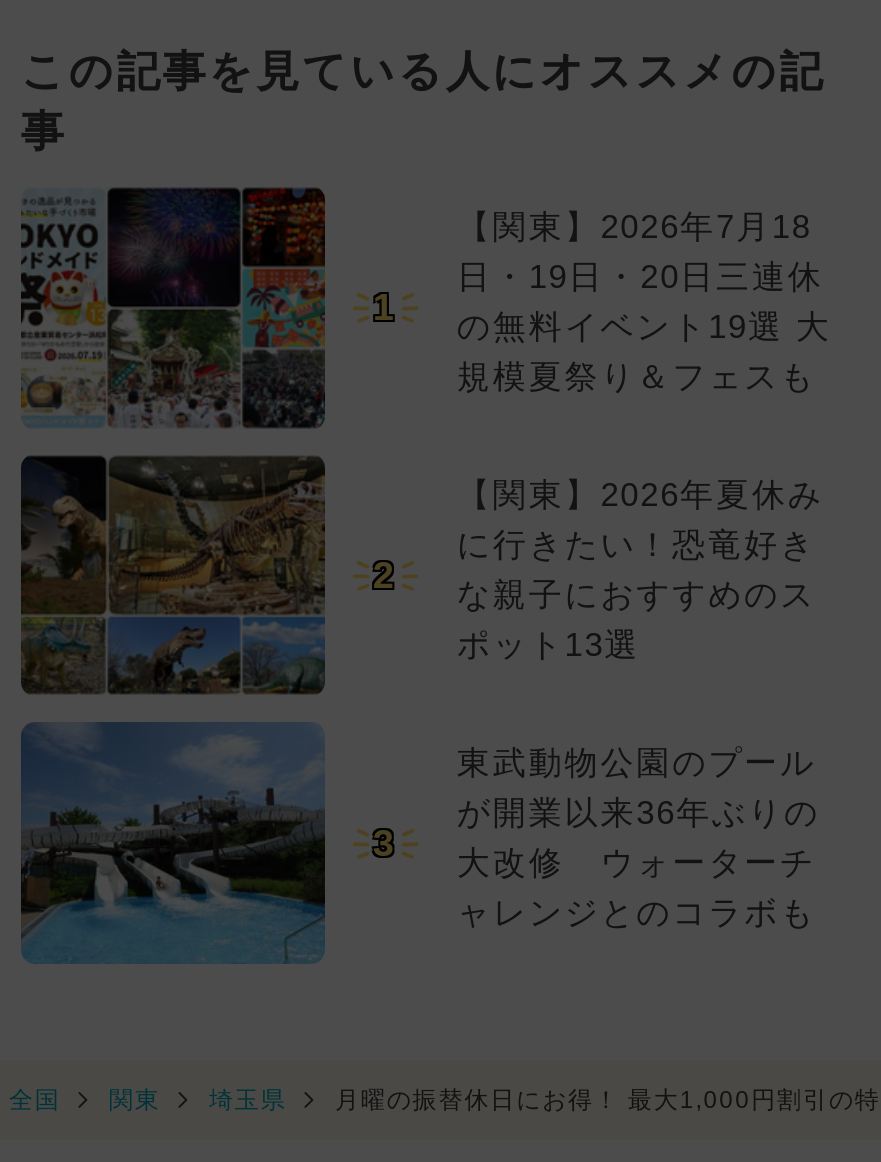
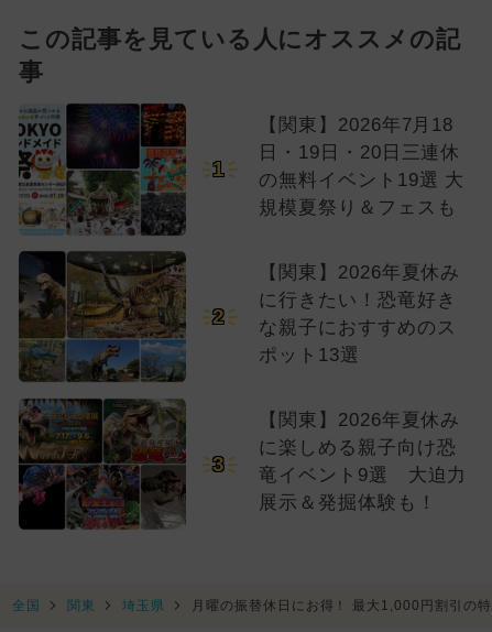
- [image]
+ [image]

- 東武動物公園のプール
- が開業以来36年ぶりの
- 大改修 ウォーターチ
- ャレンジとのコラボも
+ 【関東】2026年夏休み
+ に楽しめる親子向け恐
+ 竜イベント9選 大迫力
+ 展示＆発掘体験も！
